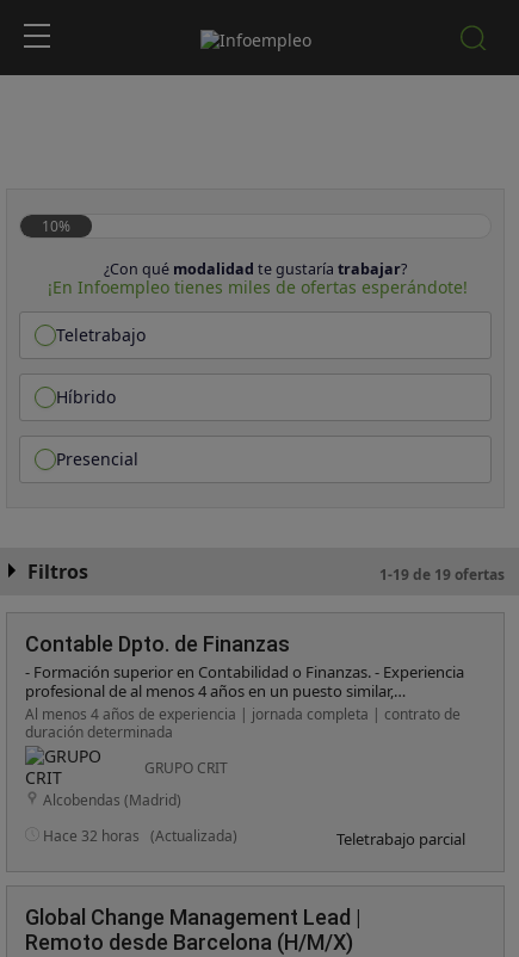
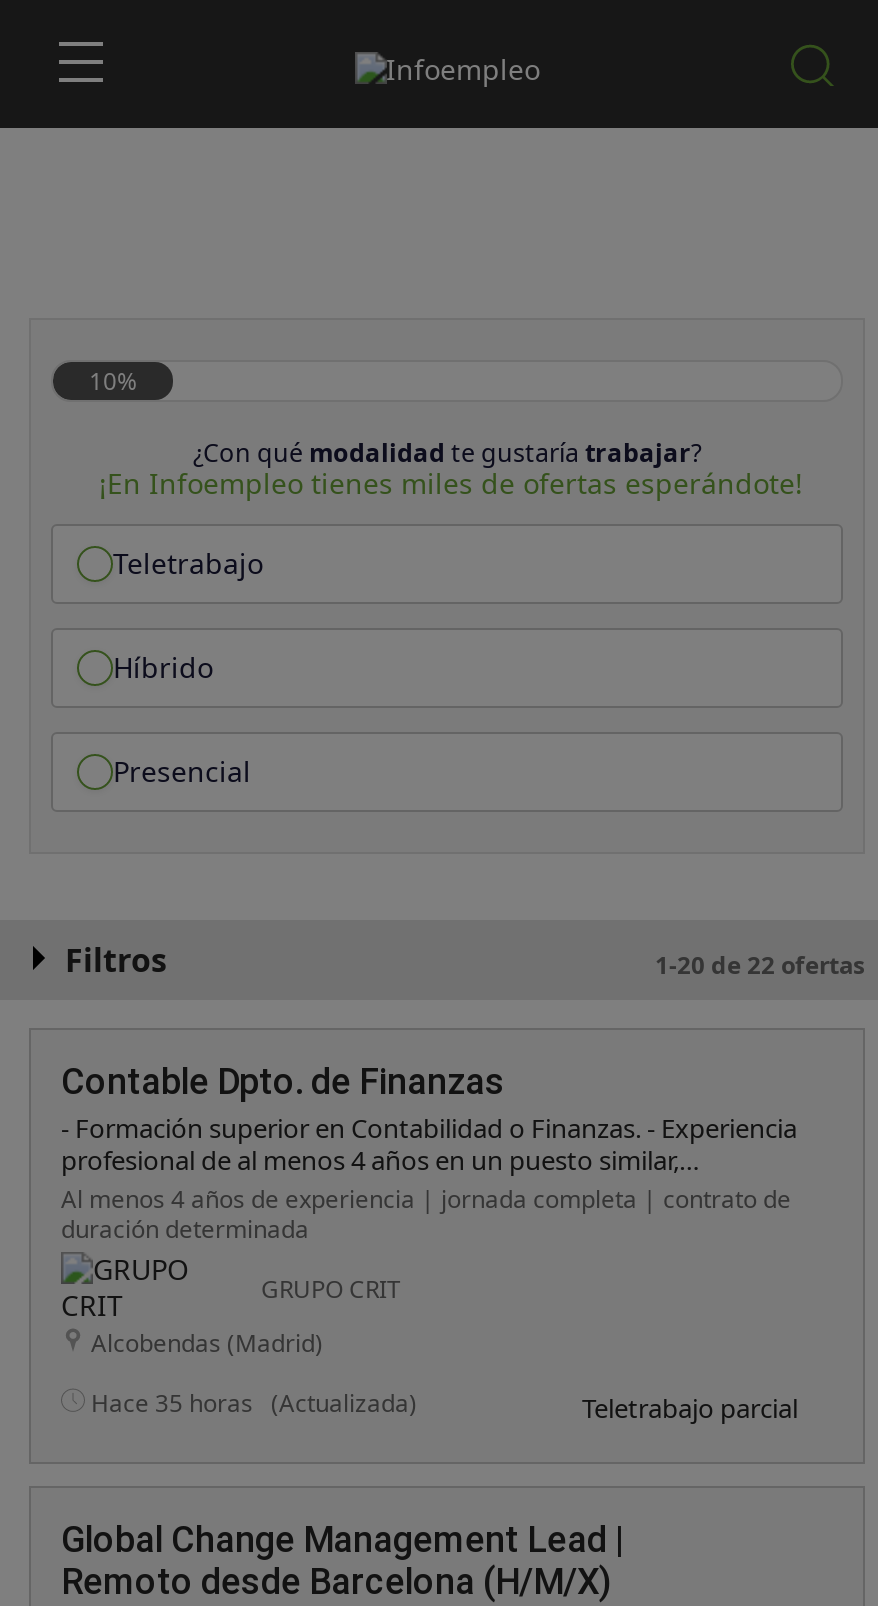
- 1-19 de 19 ofertas
+ 1-20 de 22 ofertas

- Hace 32 horas (Actualizada)
+ Hace 35 horas (Actualizada)
